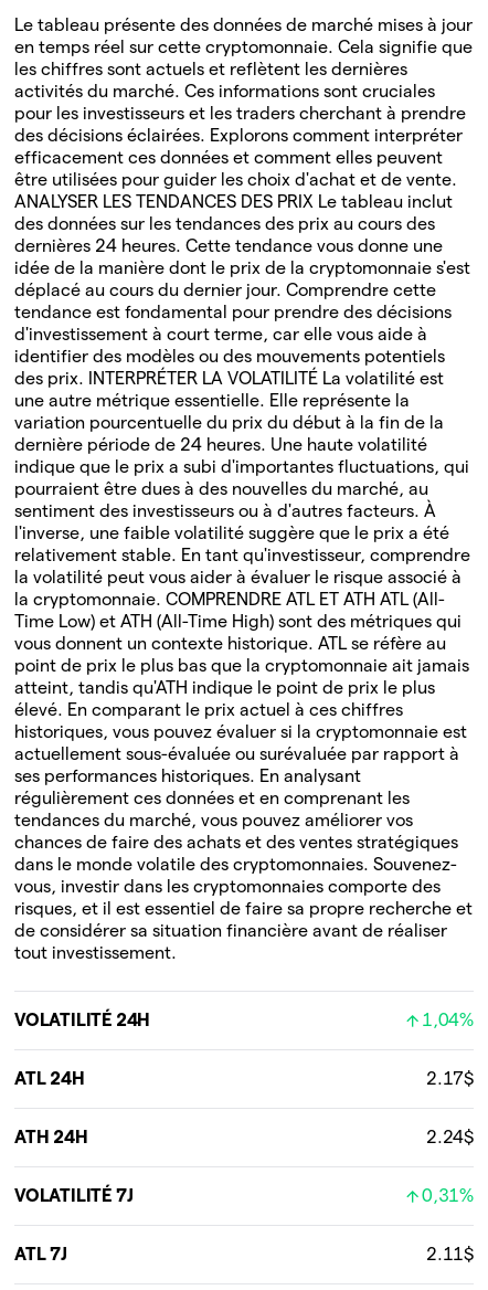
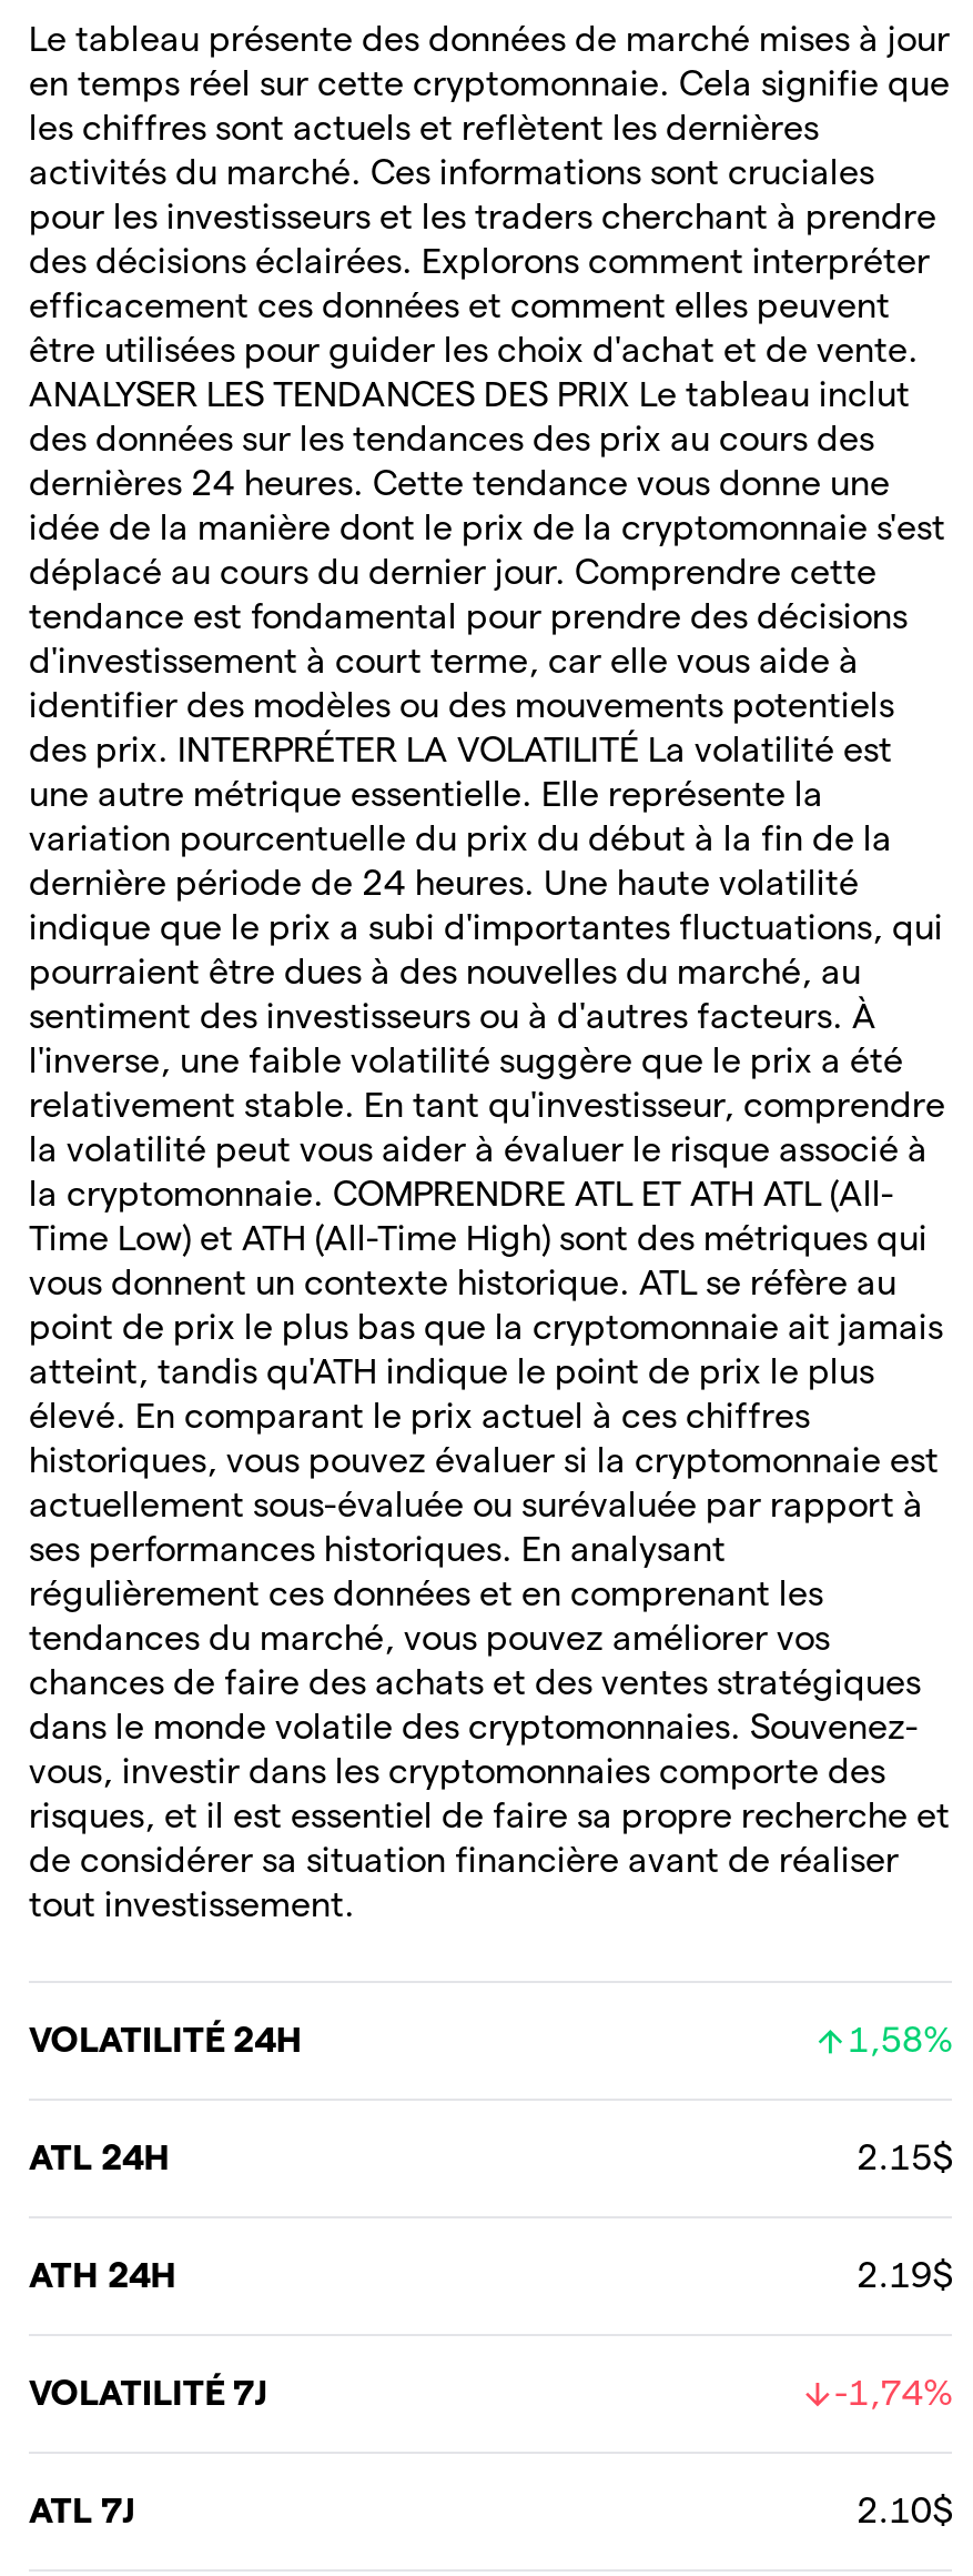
- 1,04%
+ 1,58%

- 2.17$
+ 2.15$

- 2.24$
+ 2.19$

- 0,31%
+ -1,74%

- 2.11$
+ 2.10$
